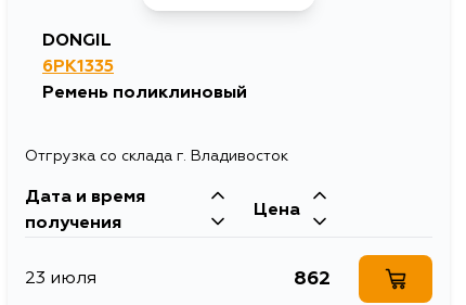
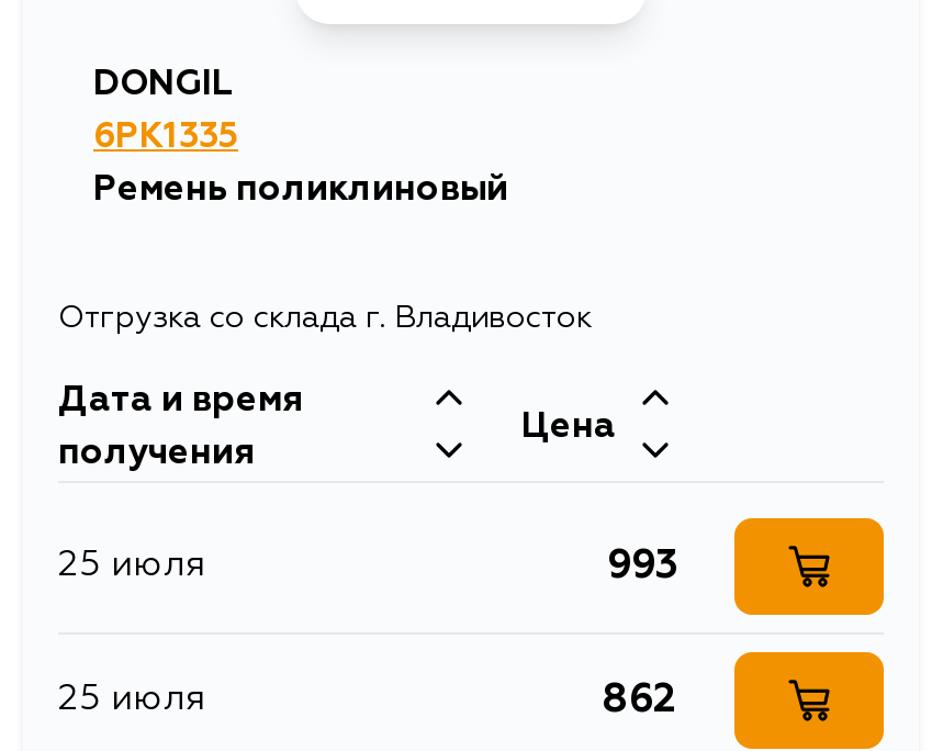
- 23 июля
+ 25 июля
+ 993
+ 25 июля
